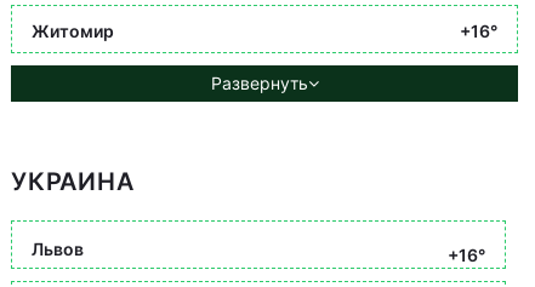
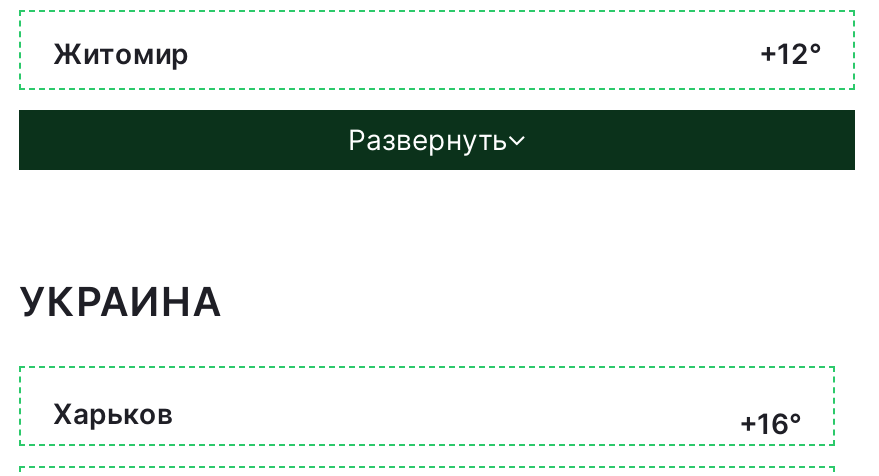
- +16°
+ +12°

- Львов
+ Харьков
